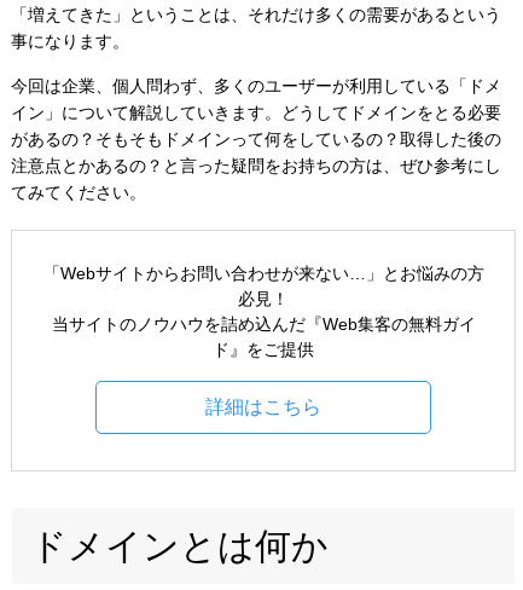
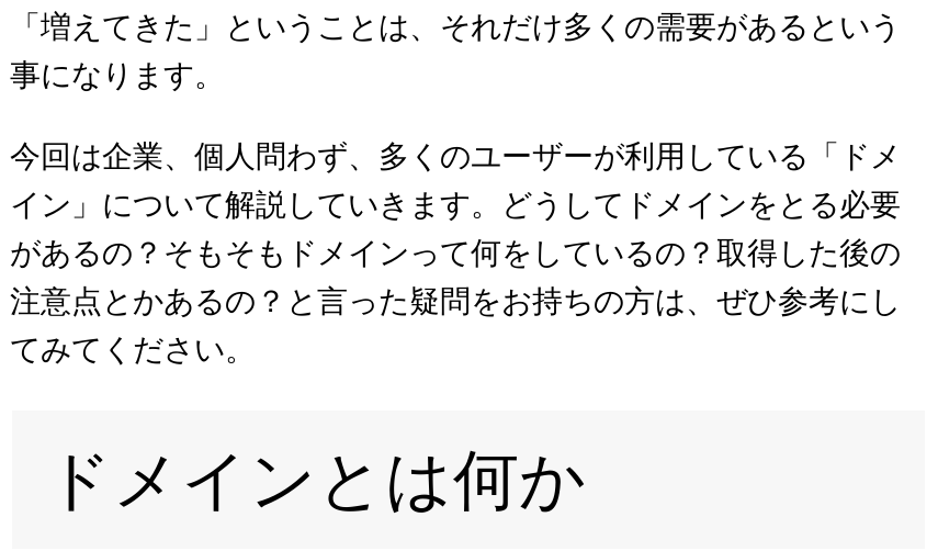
- 「Webサイトからお問い合わせが来ない…」とお悩みの方
- 必見！
- 当サイトのノウハウを詰め込んだ『Web集客の無料ガイ
- ド』をご提供
- 詳細はこちら
